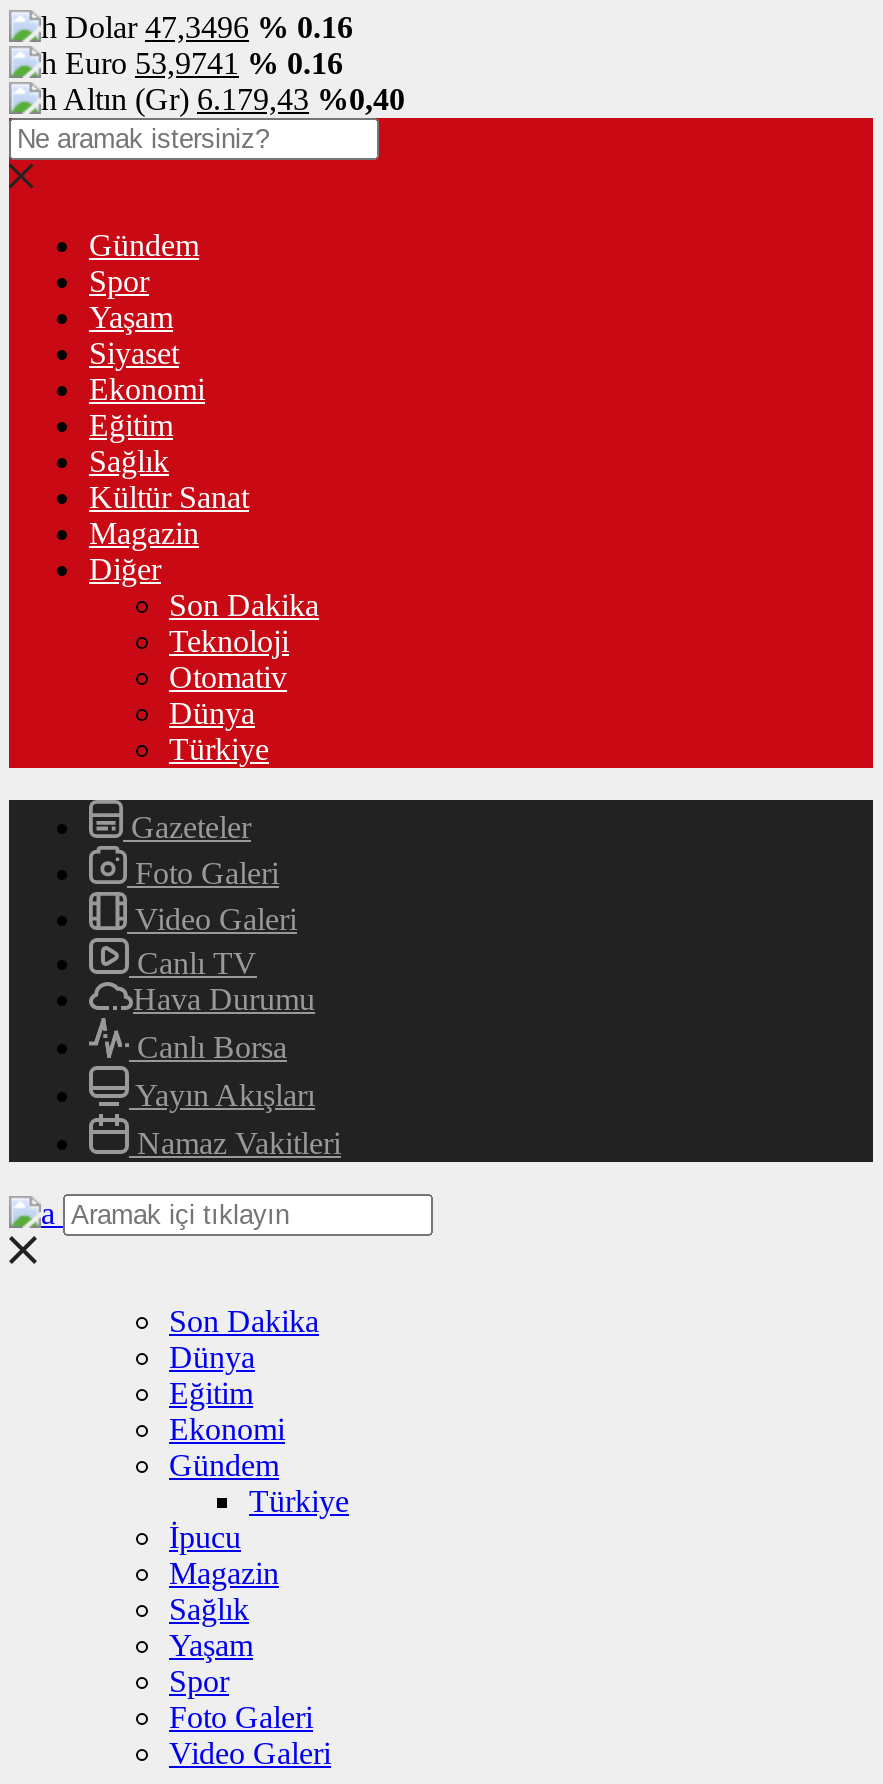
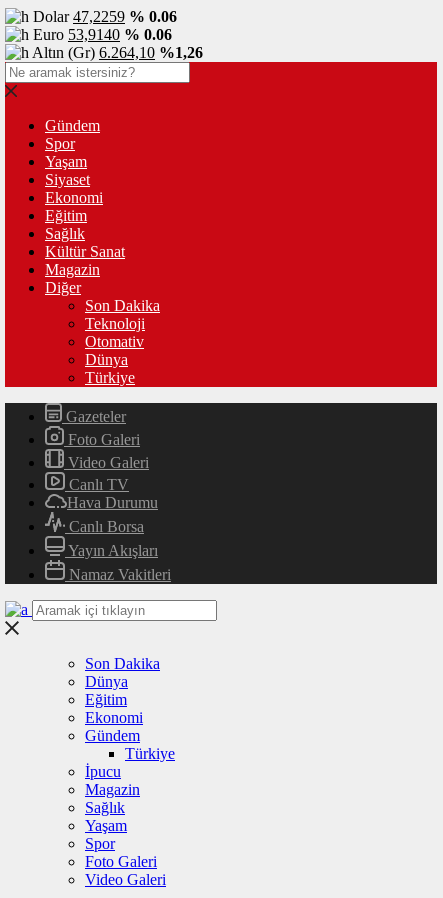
- Dolar 47,3496 % 0.16
+ Dolar 47,2259 % 0.06

- Euro 53,9741 % 0.16
+ Euro 53,9140 % 0.06

- Altın (Gr) 6.179,43 %0,40
+ Altın (Gr) 6.264,10 %1,26
